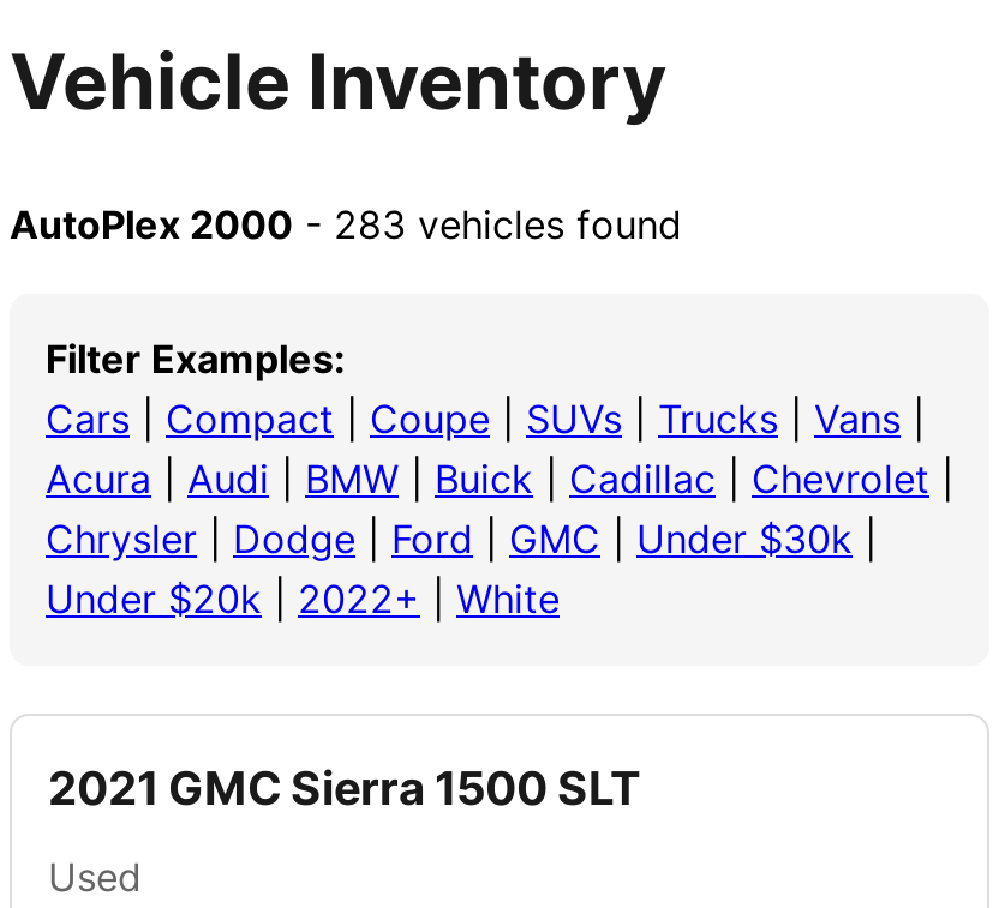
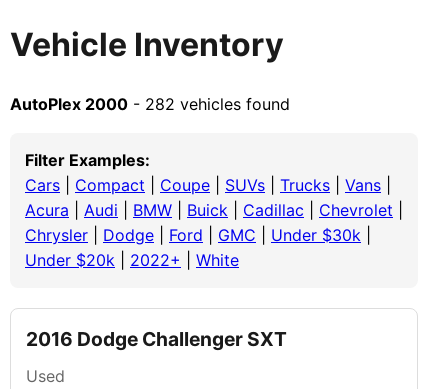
- AutoPlex 2000 - 283 vehicles found
+ AutoPlex 2000 - 282 vehicles found

- 2021 GMC Sierra 1500 SLT
+ 2016 Dodge Challenger SXT
